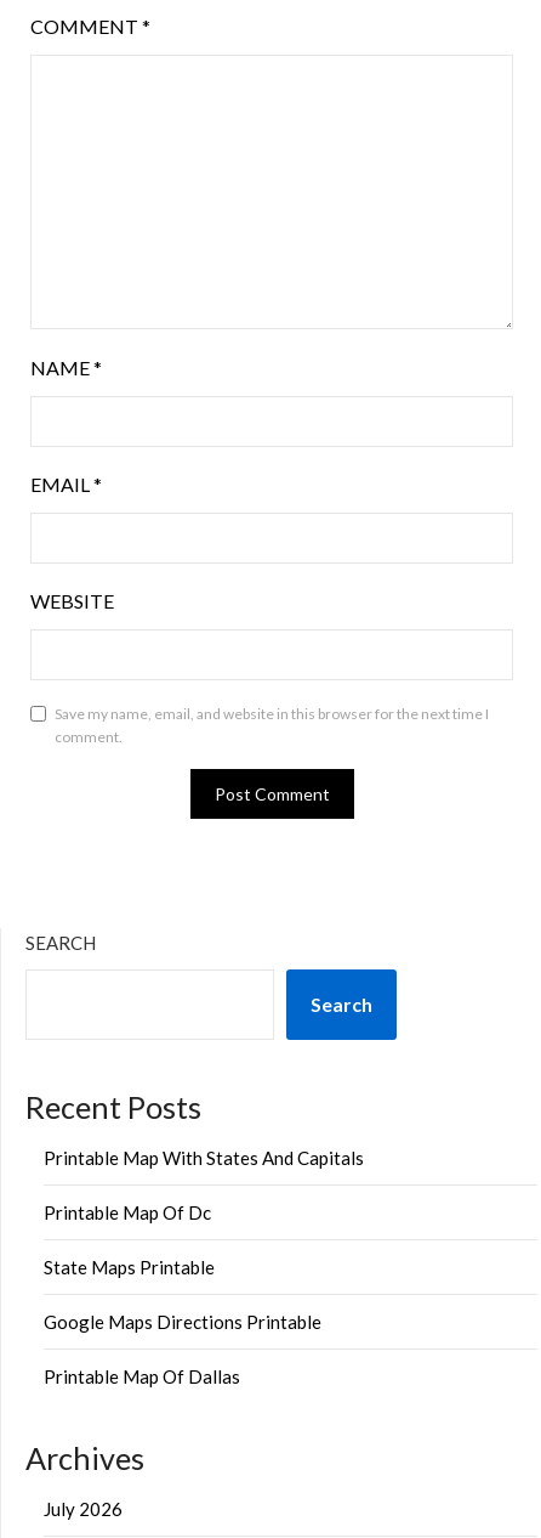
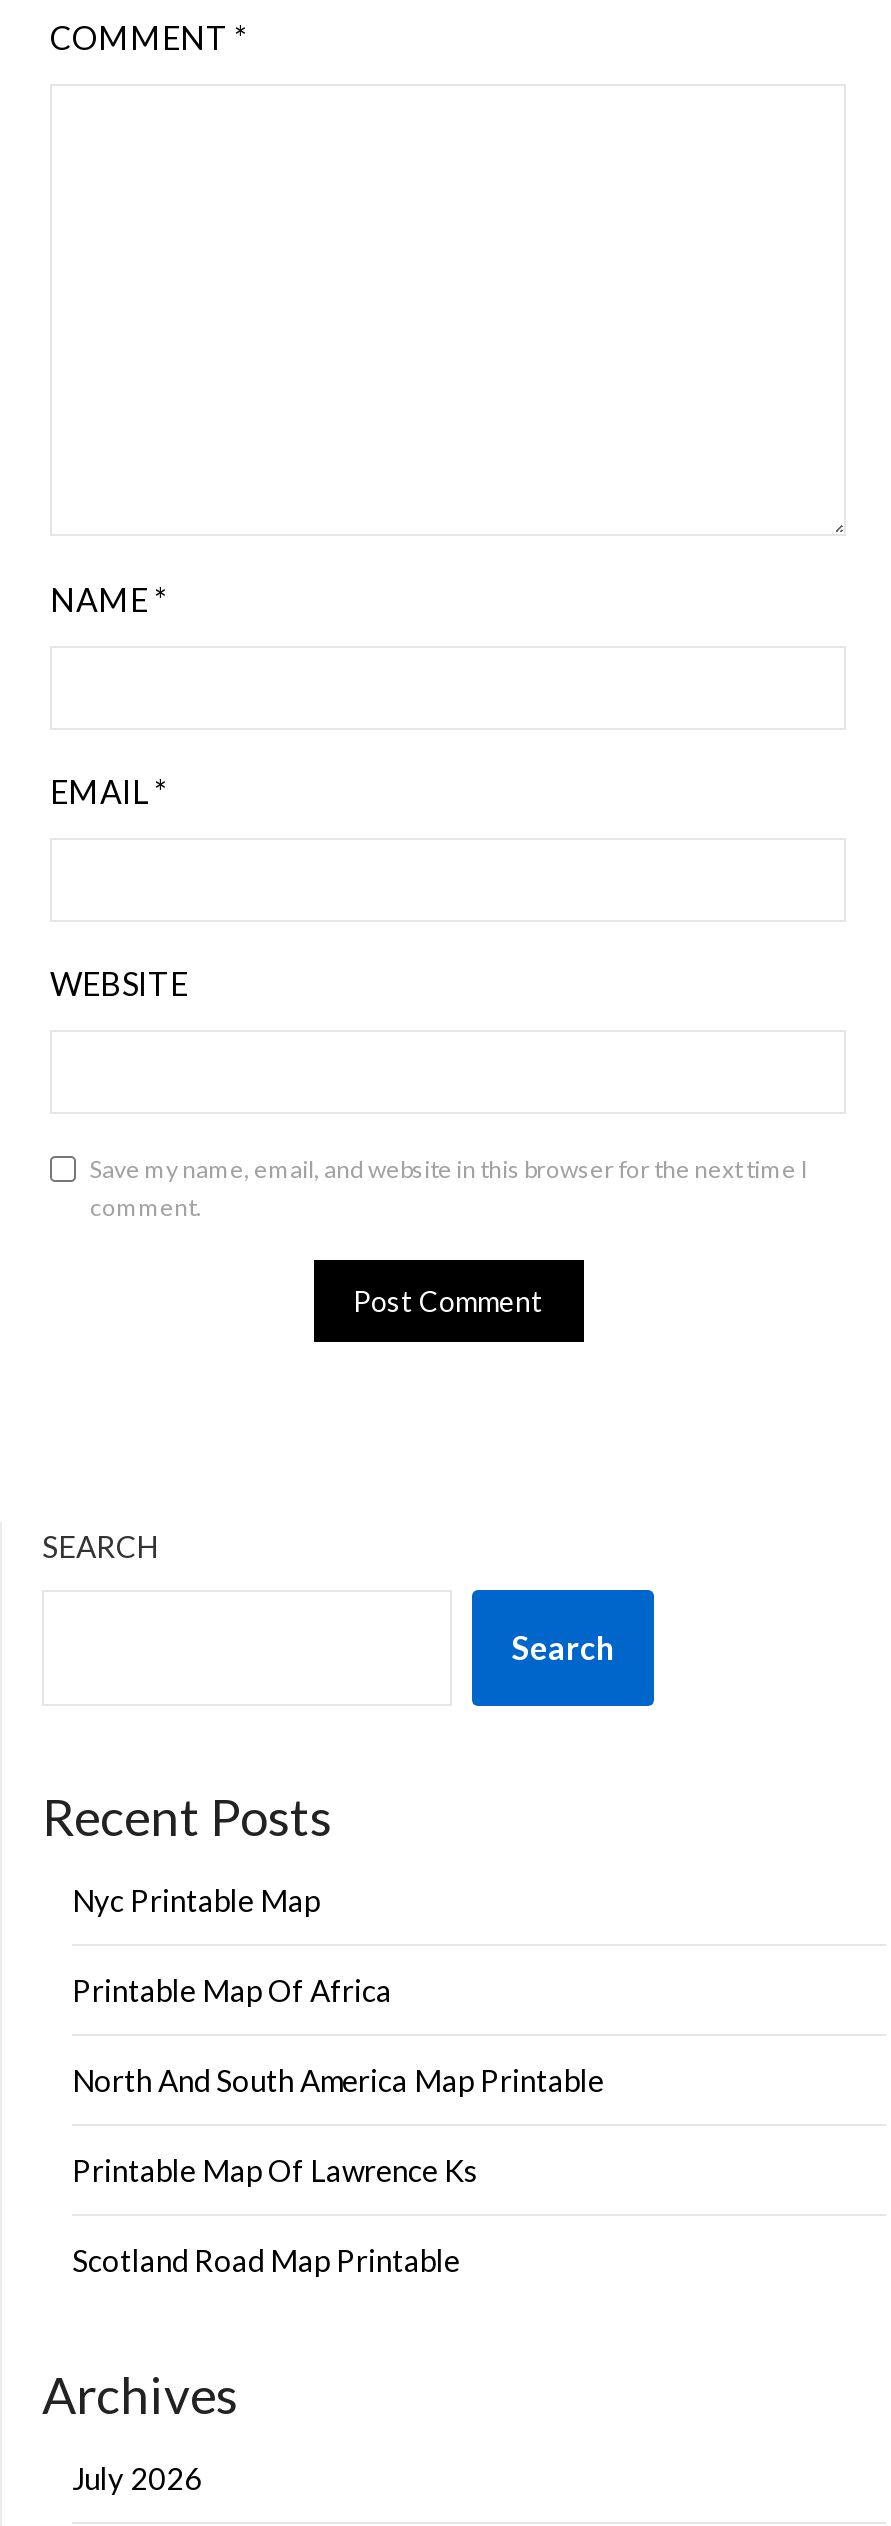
- Printable Map With States And Capitals
+ Nyc Printable Map

- Printable Map Of Dc
+ Printable Map Of Africa

- State Maps Printable
+ North And South America Map Printable

- Google Maps Directions Printable
+ Printable Map Of Lawrence Ks

- Printable Map Of Dallas
+ Scotland Road Map Printable
